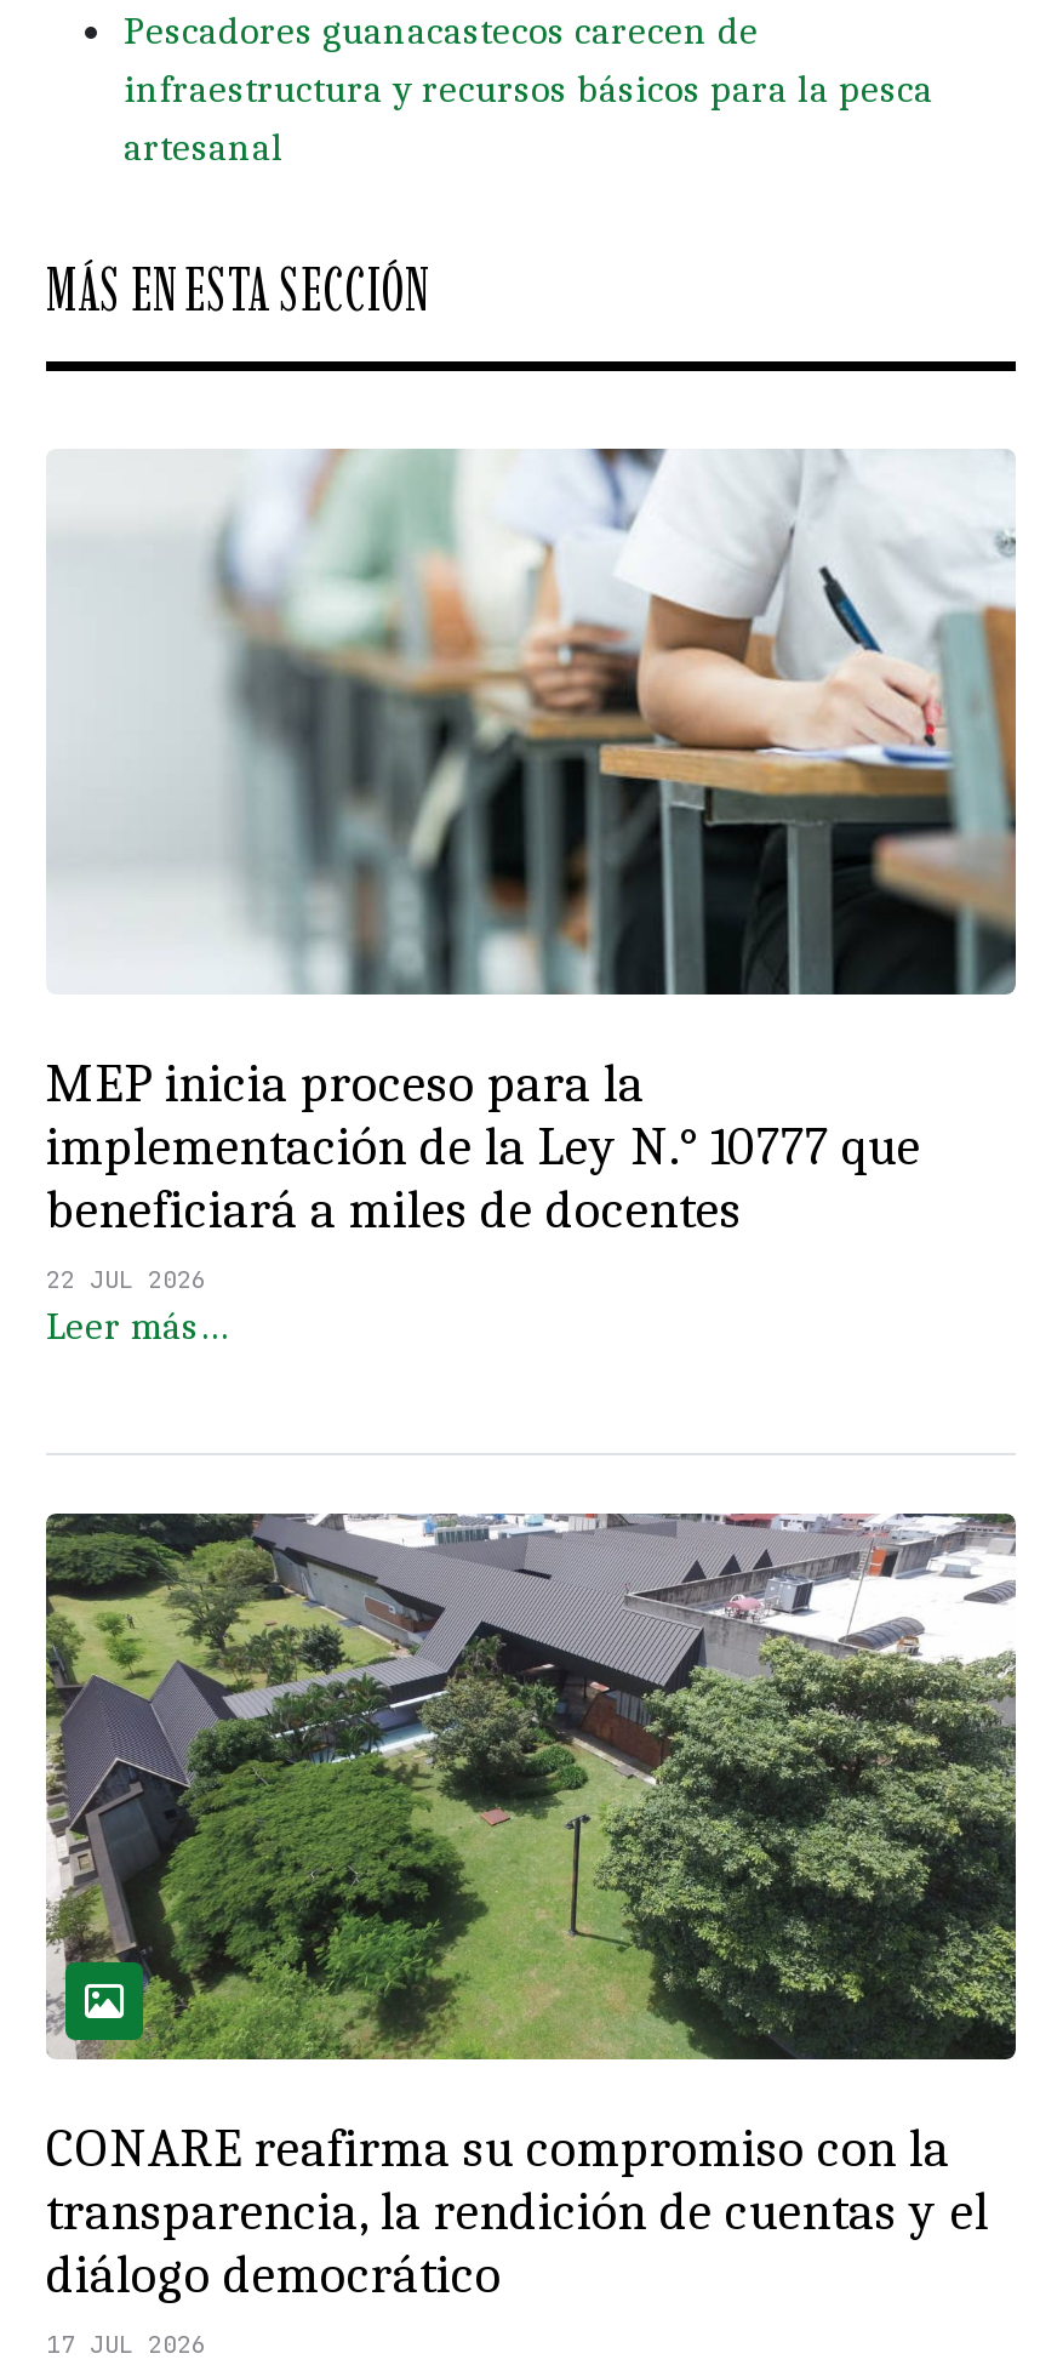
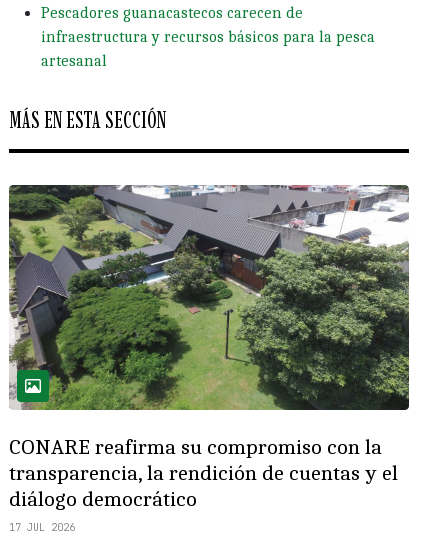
- [image]
- MEP inicia proceso para la
- implementación de la Ley N.° 10777 que
- beneficiará a miles de docentes
- 22 JUL 2026
- Leer más…
